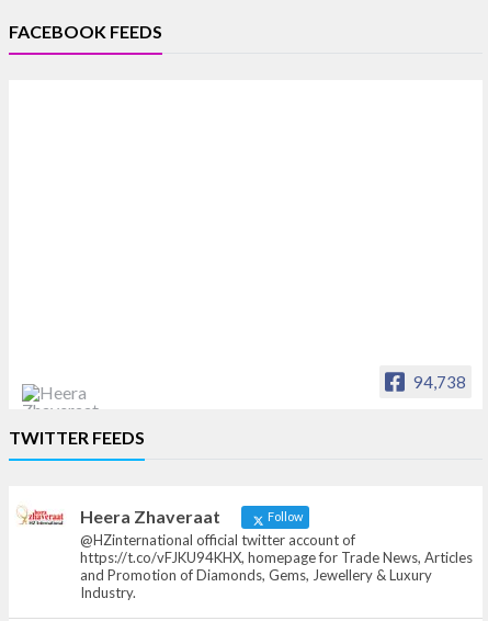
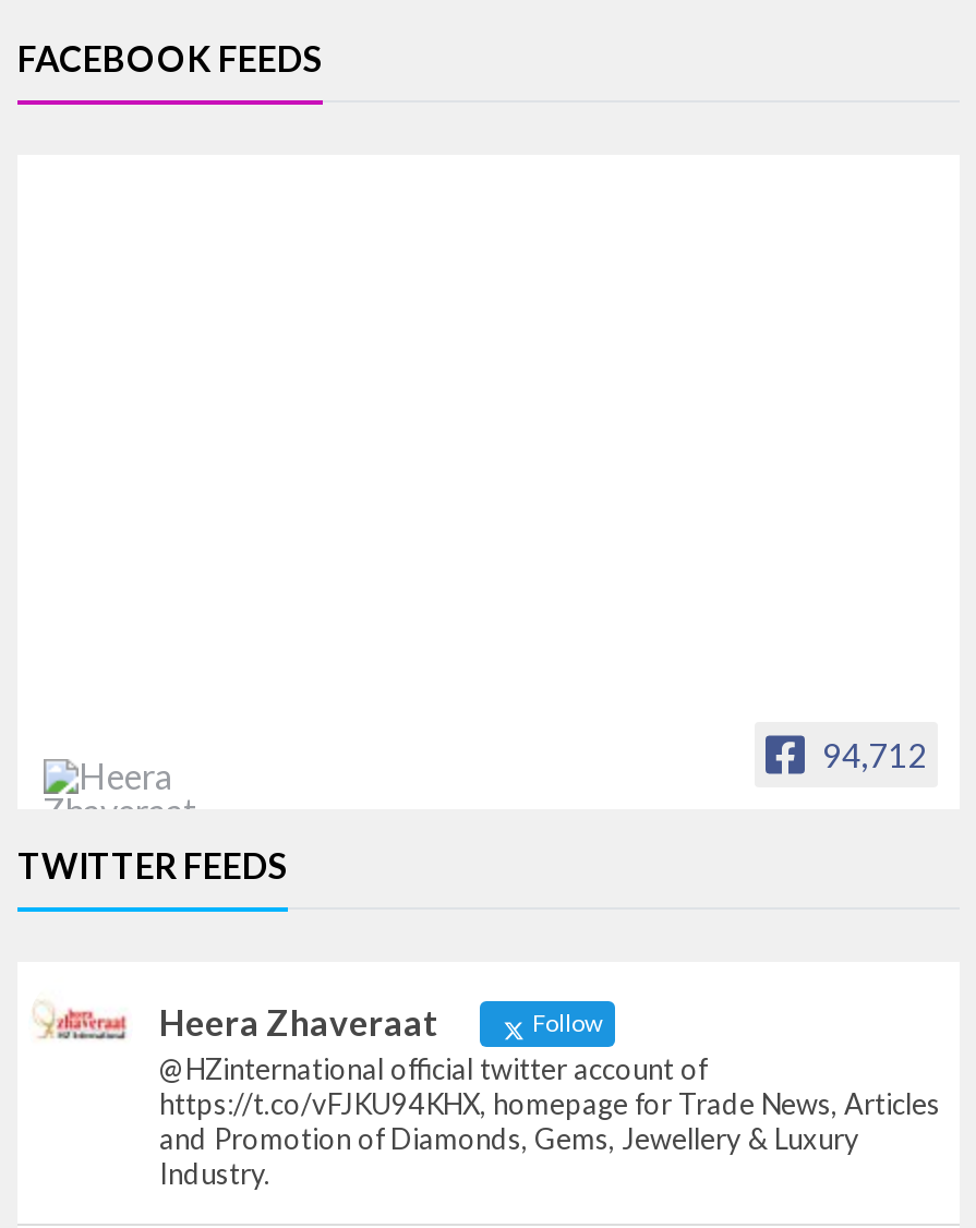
- 94,738
+ 94,712
